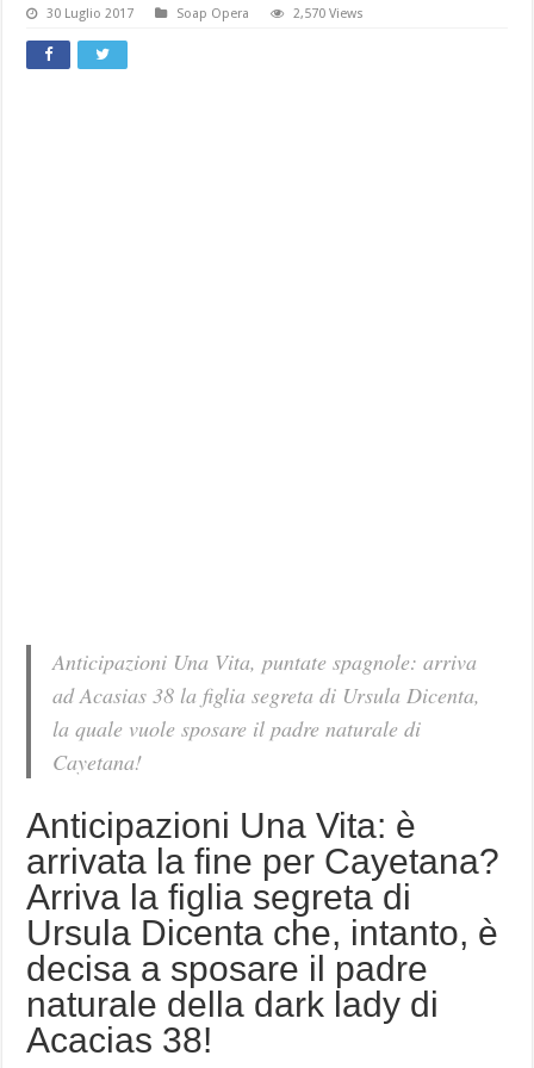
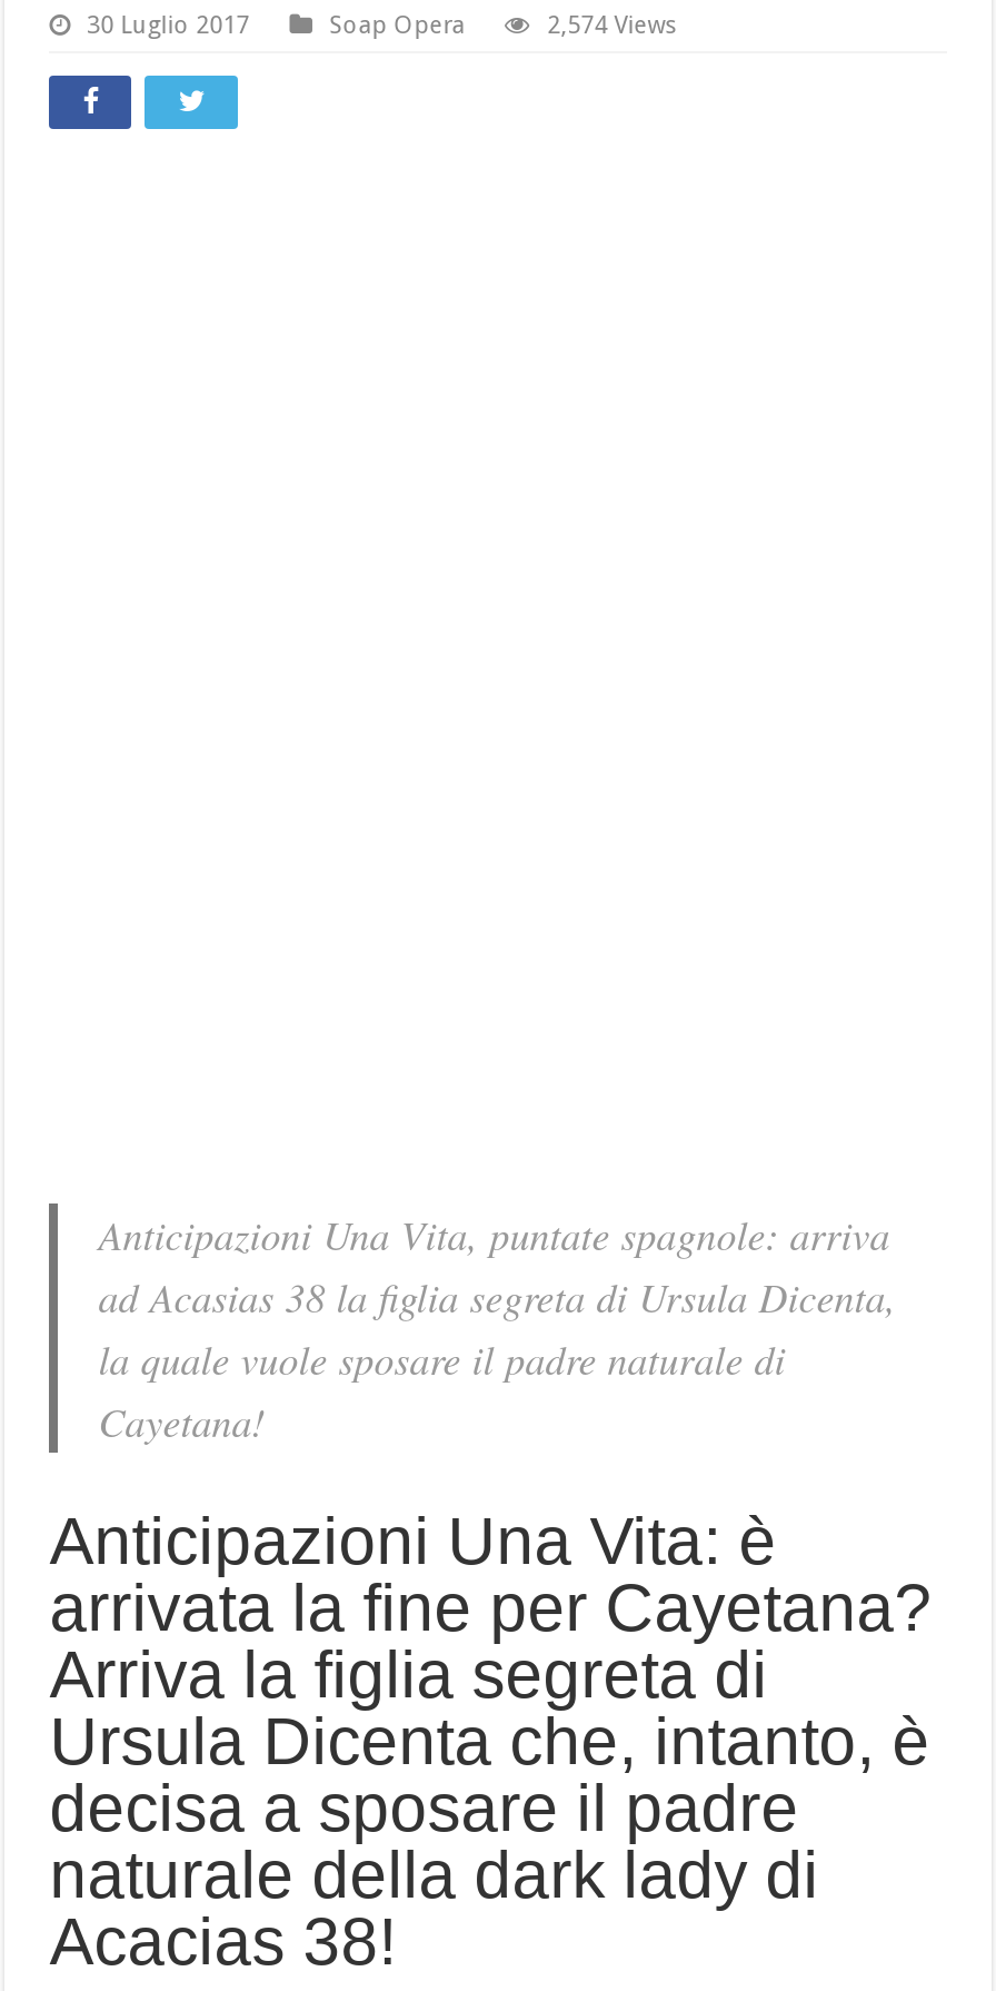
- 2,570 Views
+ 2,574 Views
